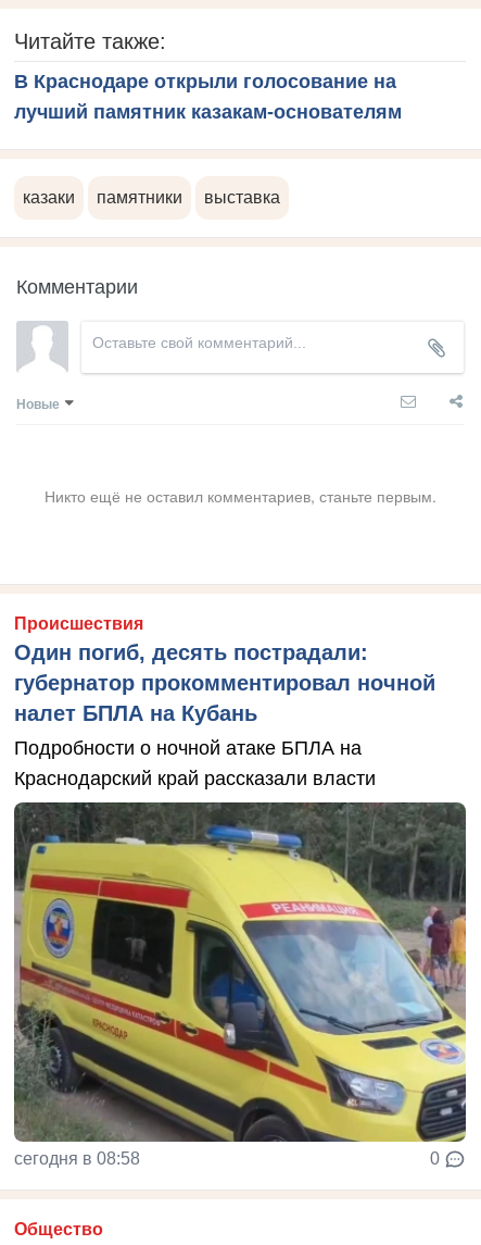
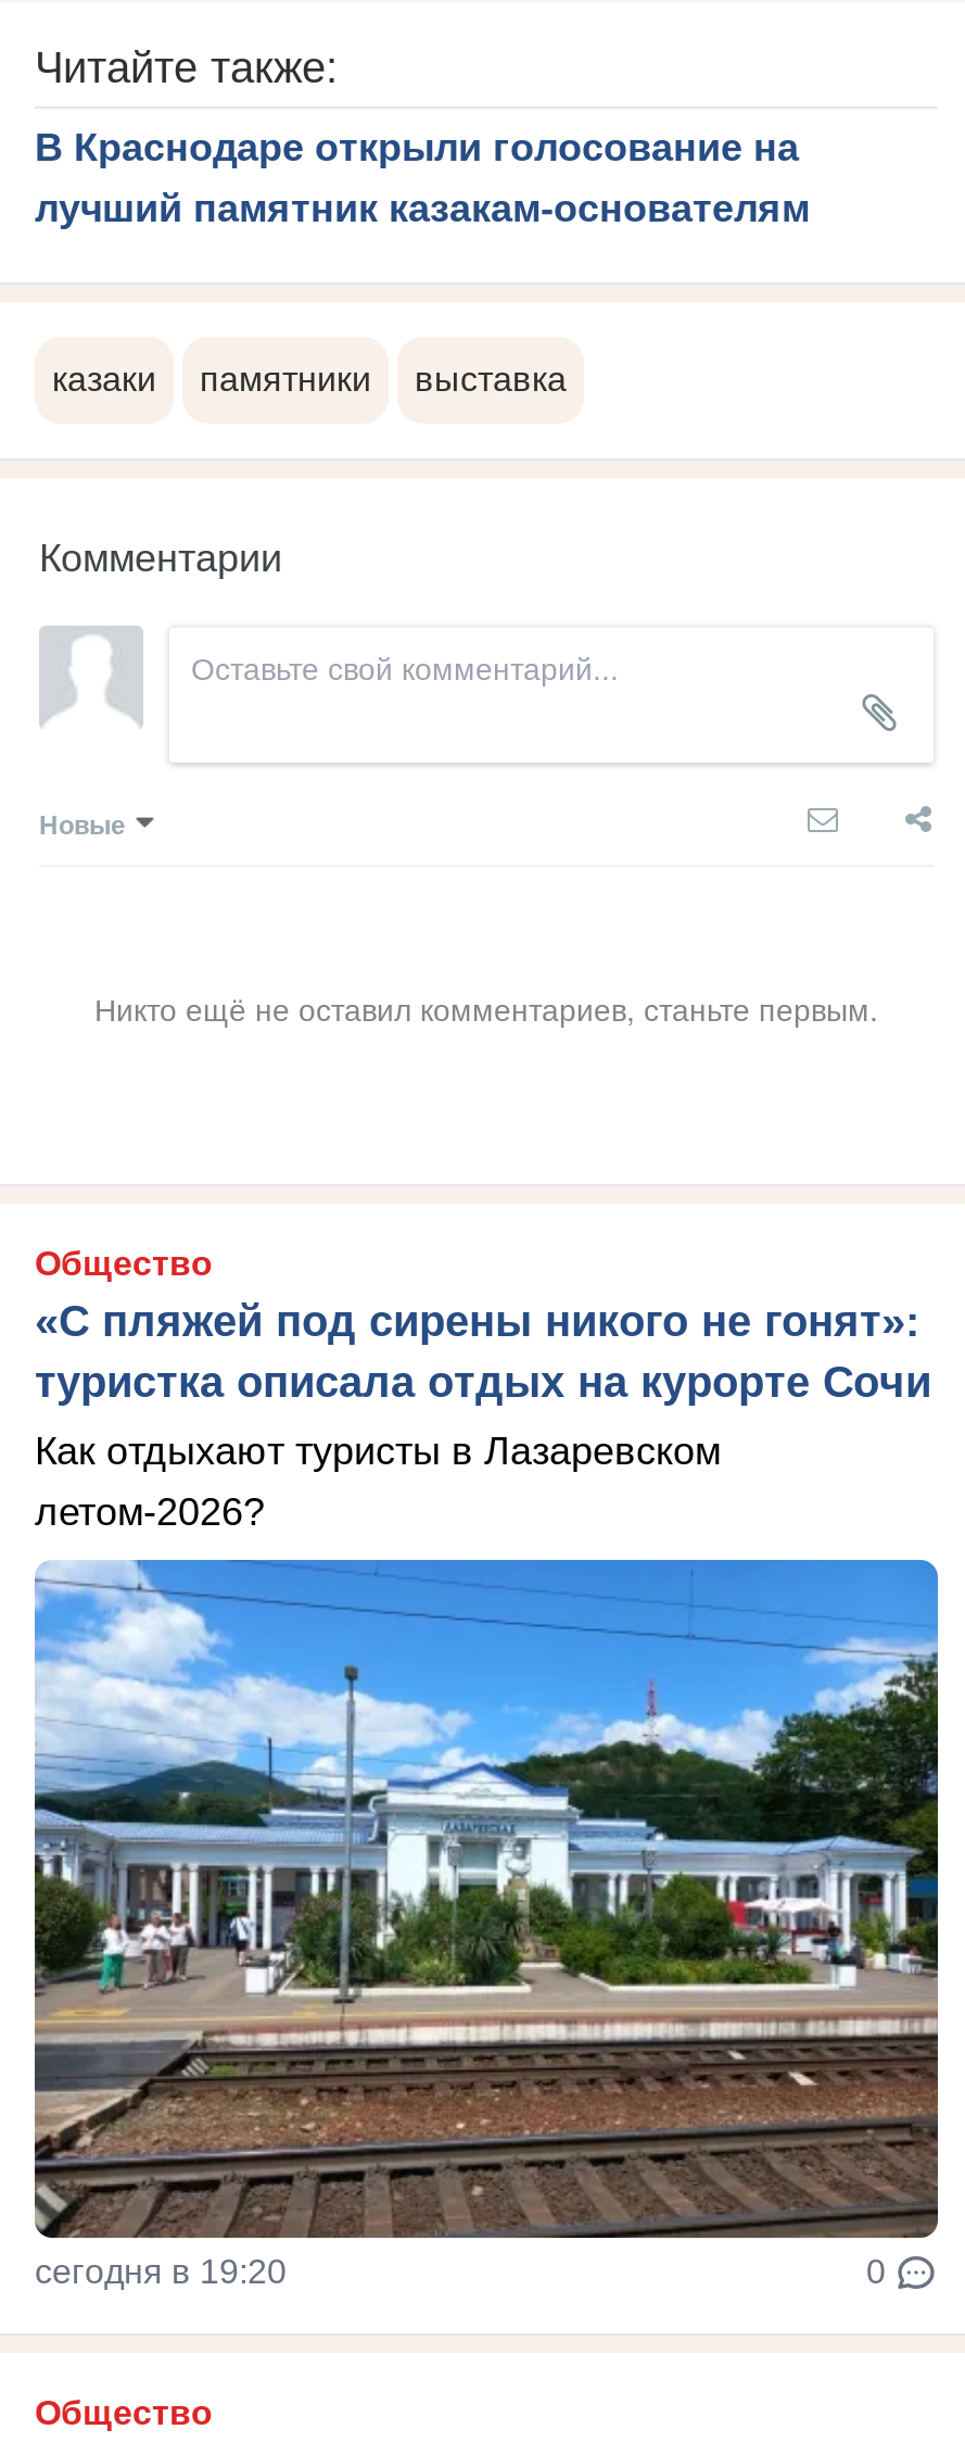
- Происшествия
- Один погиб, десять пострадали:
- губернатор прокомментировал ночной
- налет БПЛА на Кубань
+ Общество
+ «С пляжей под сирены никого не гонят»:
+ туристка описала отдых на курорте Сочи

- Подробности о ночной атаке БПЛА на
- Краснодарский край рассказали власти
+ Как отдыхают туристы в Лазаревском
+ летом-2026?

- [image]
- сегодня в 08:58
+ [image]
+ сегодня в 19:20
